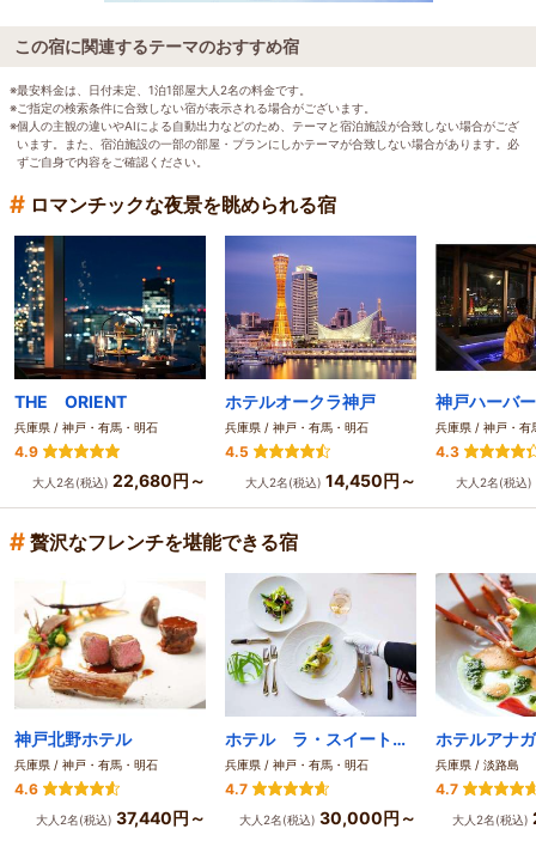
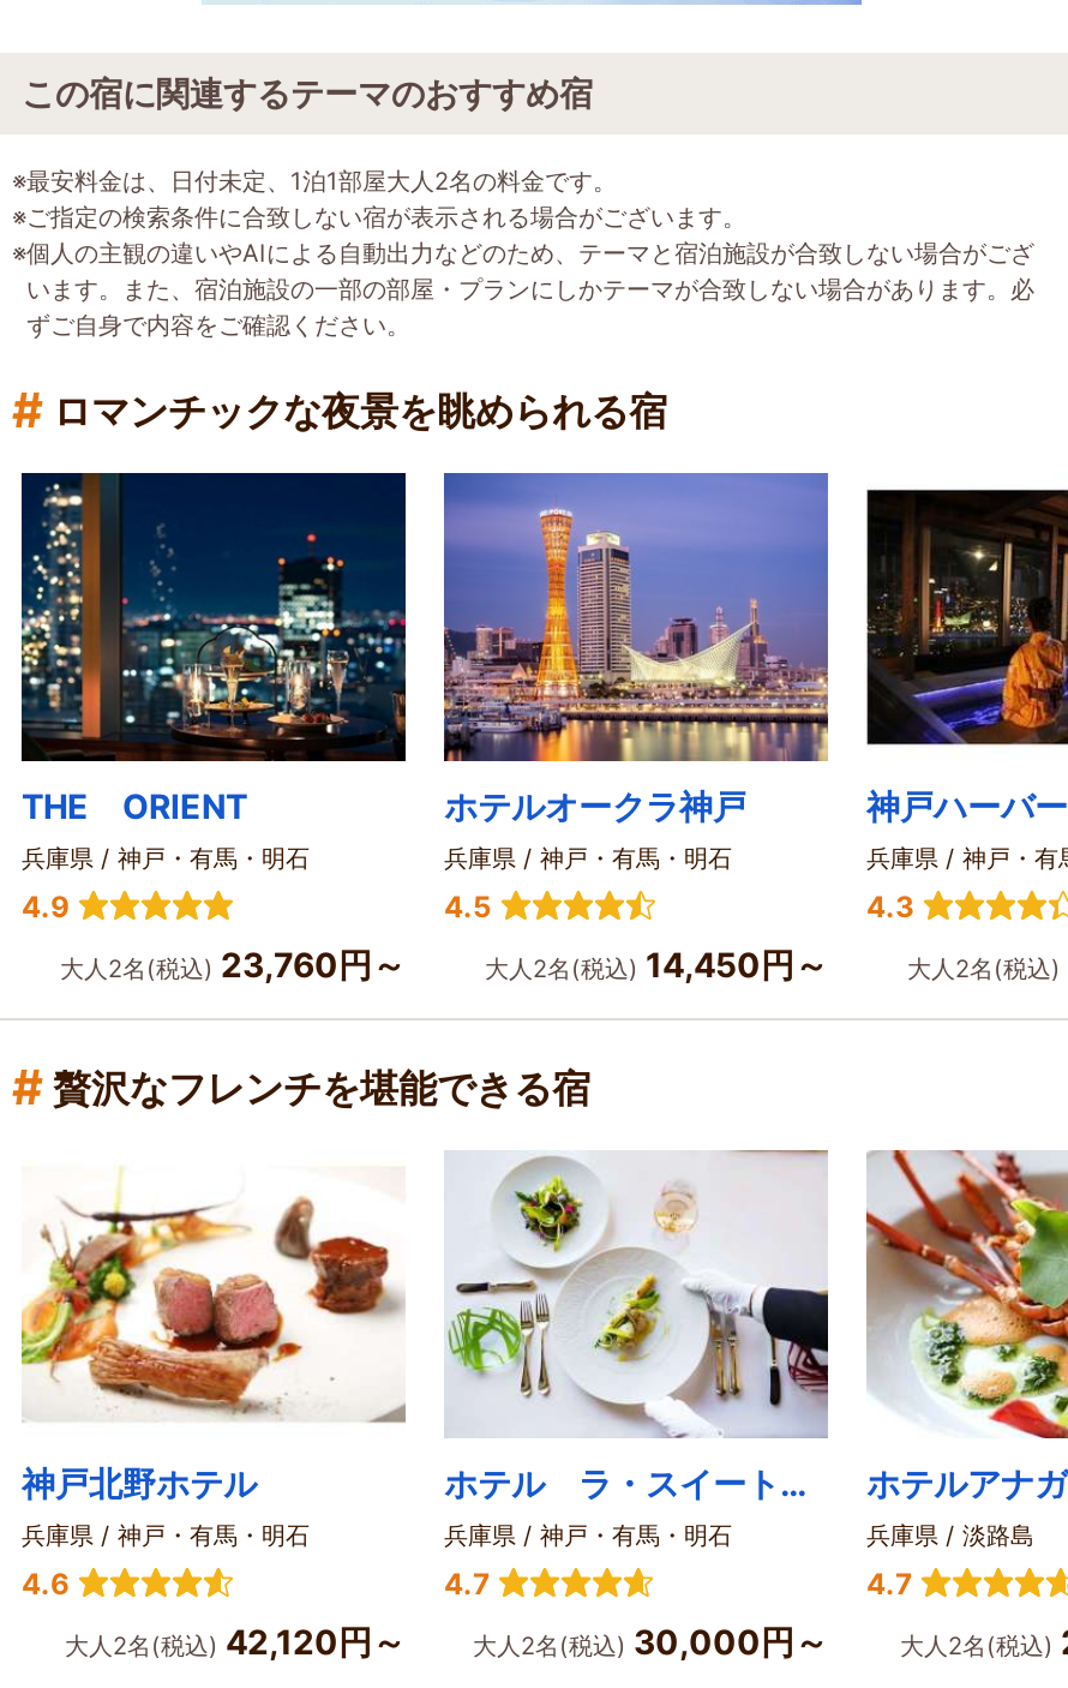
- 大人2名(税込) 22,680円～
+ 大人2名(税込) 23,760円～

- 大人2名(税込) 37,440円～
+ 大人2名(税込) 42,120円～
